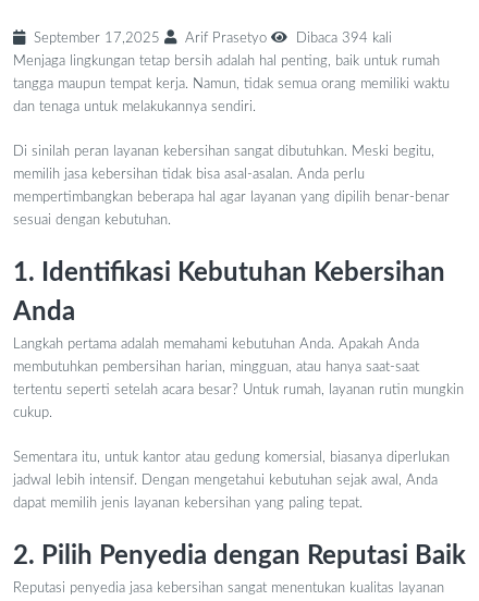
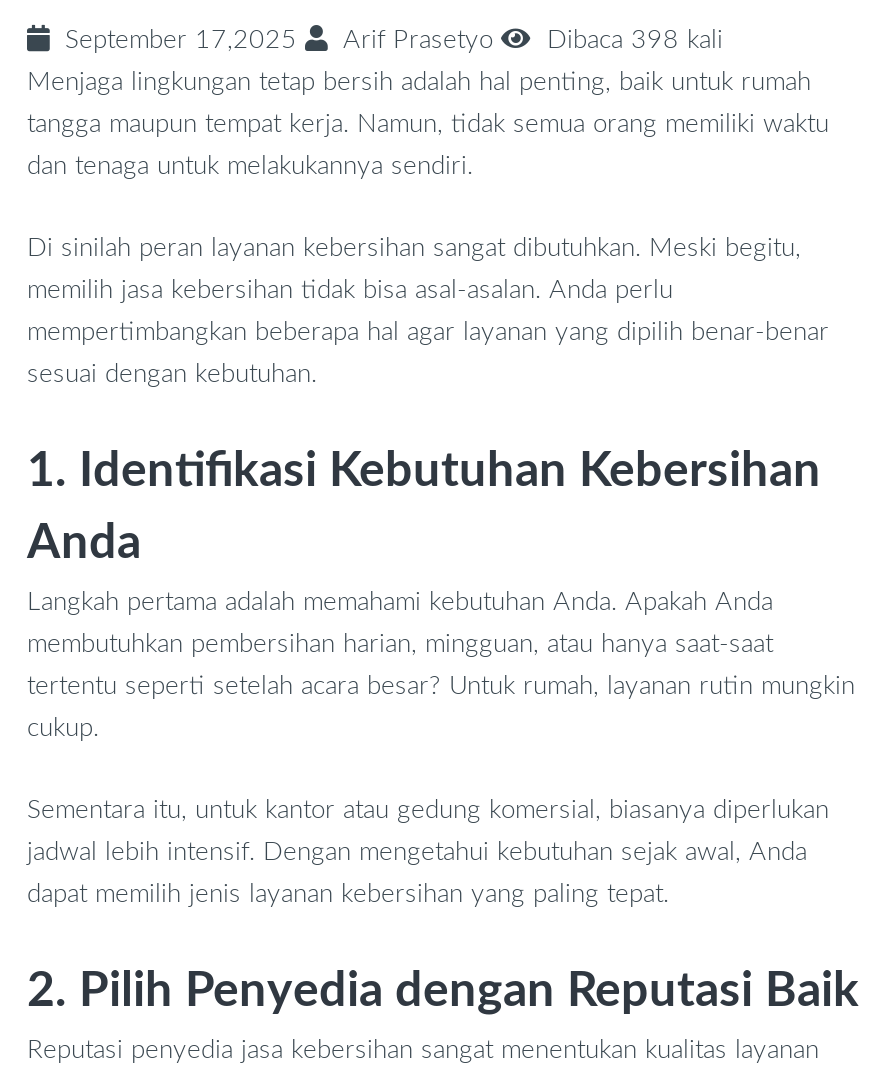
- September 17,2025 Arif Prasetyo Dibaca 394 kali
+ September 17,2025 Arif Prasetyo Dibaca 398 kali
